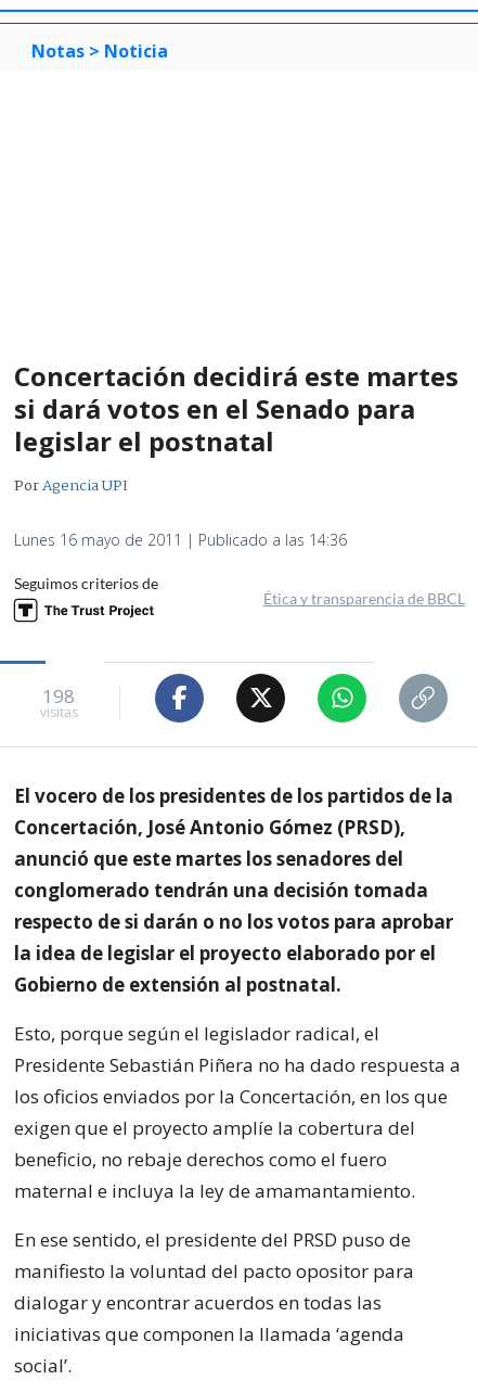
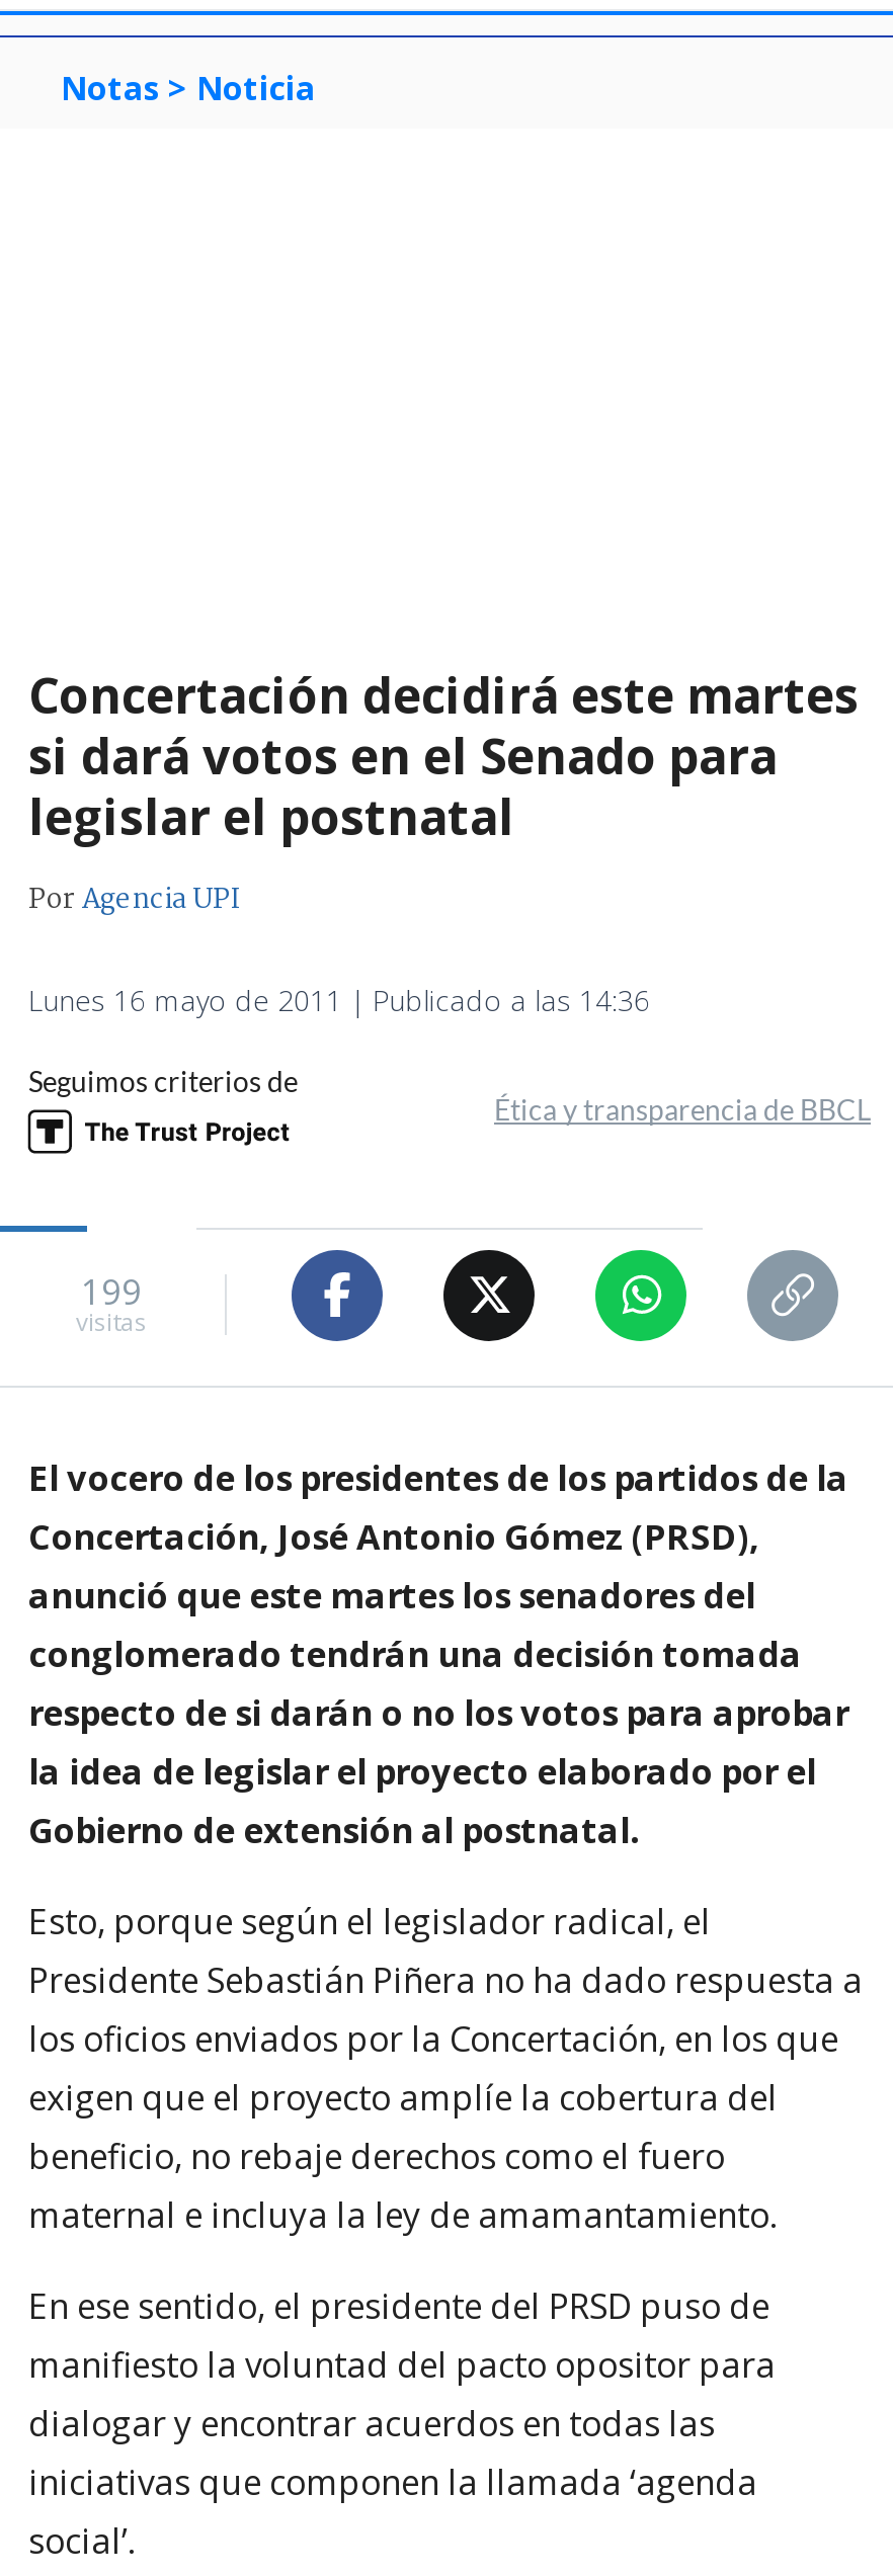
- 198
+ 199
